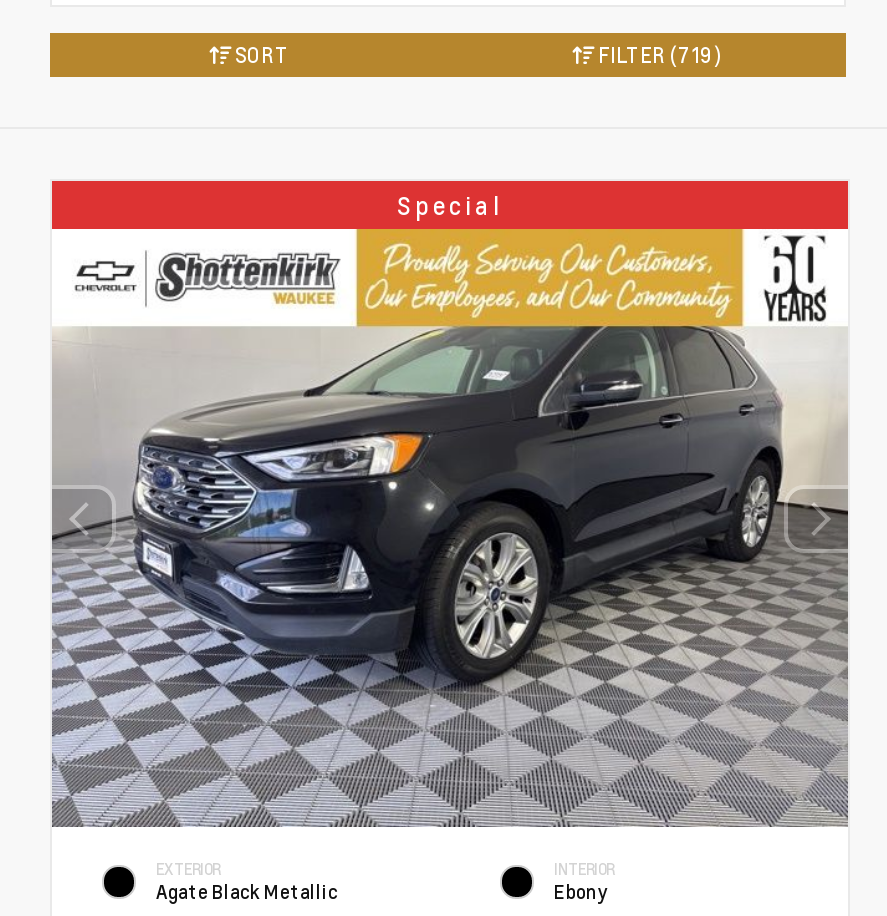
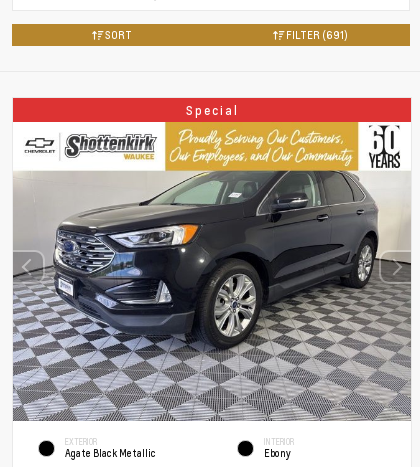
- FILTER (719)
+ FILTER (691)
